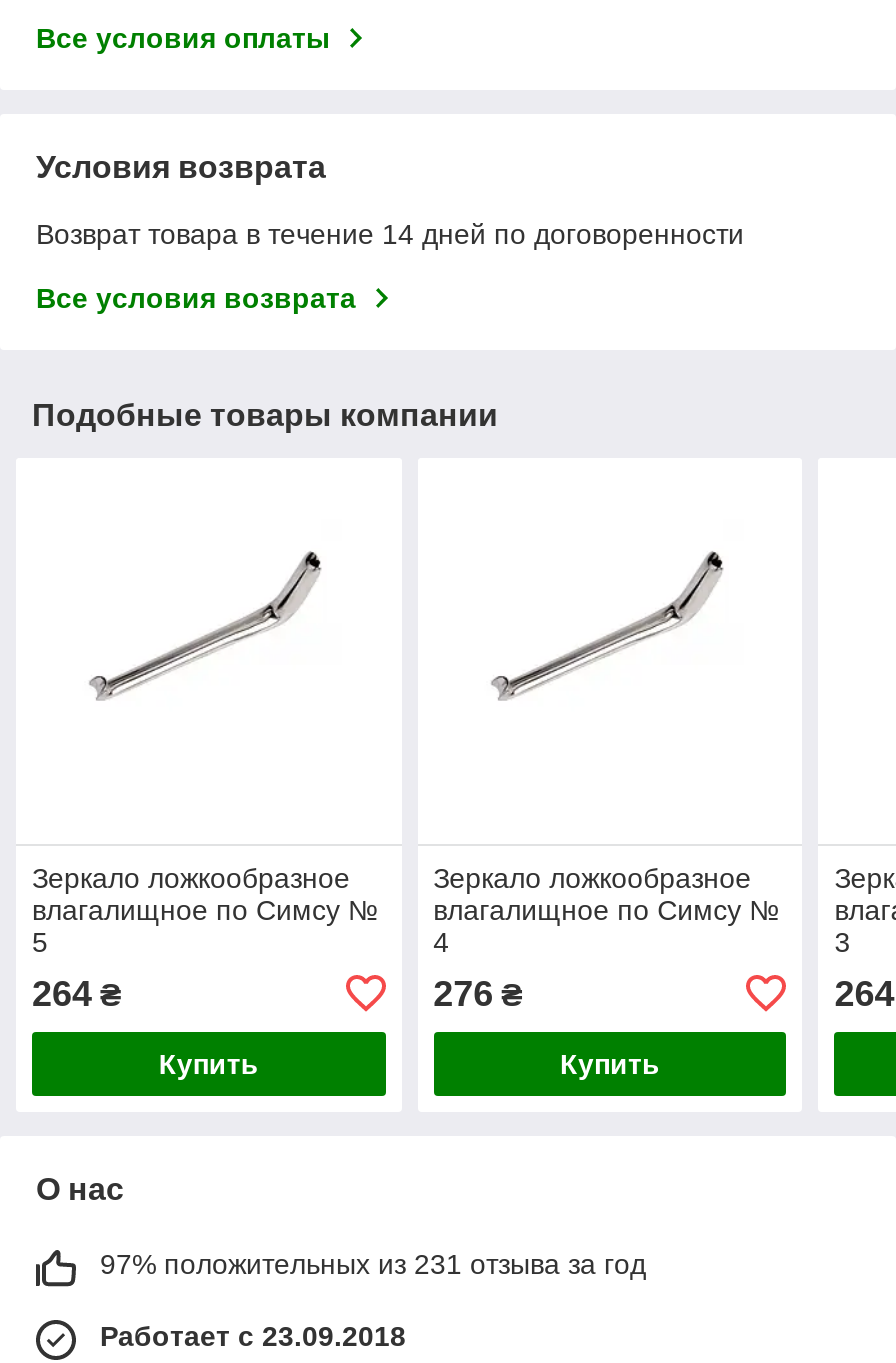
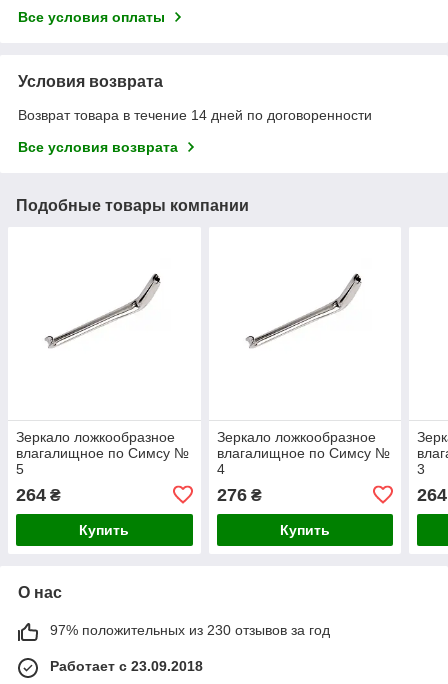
- 97% положительных из 231 отзыва за год
+ 97% положительных из 230 отзывов за год
